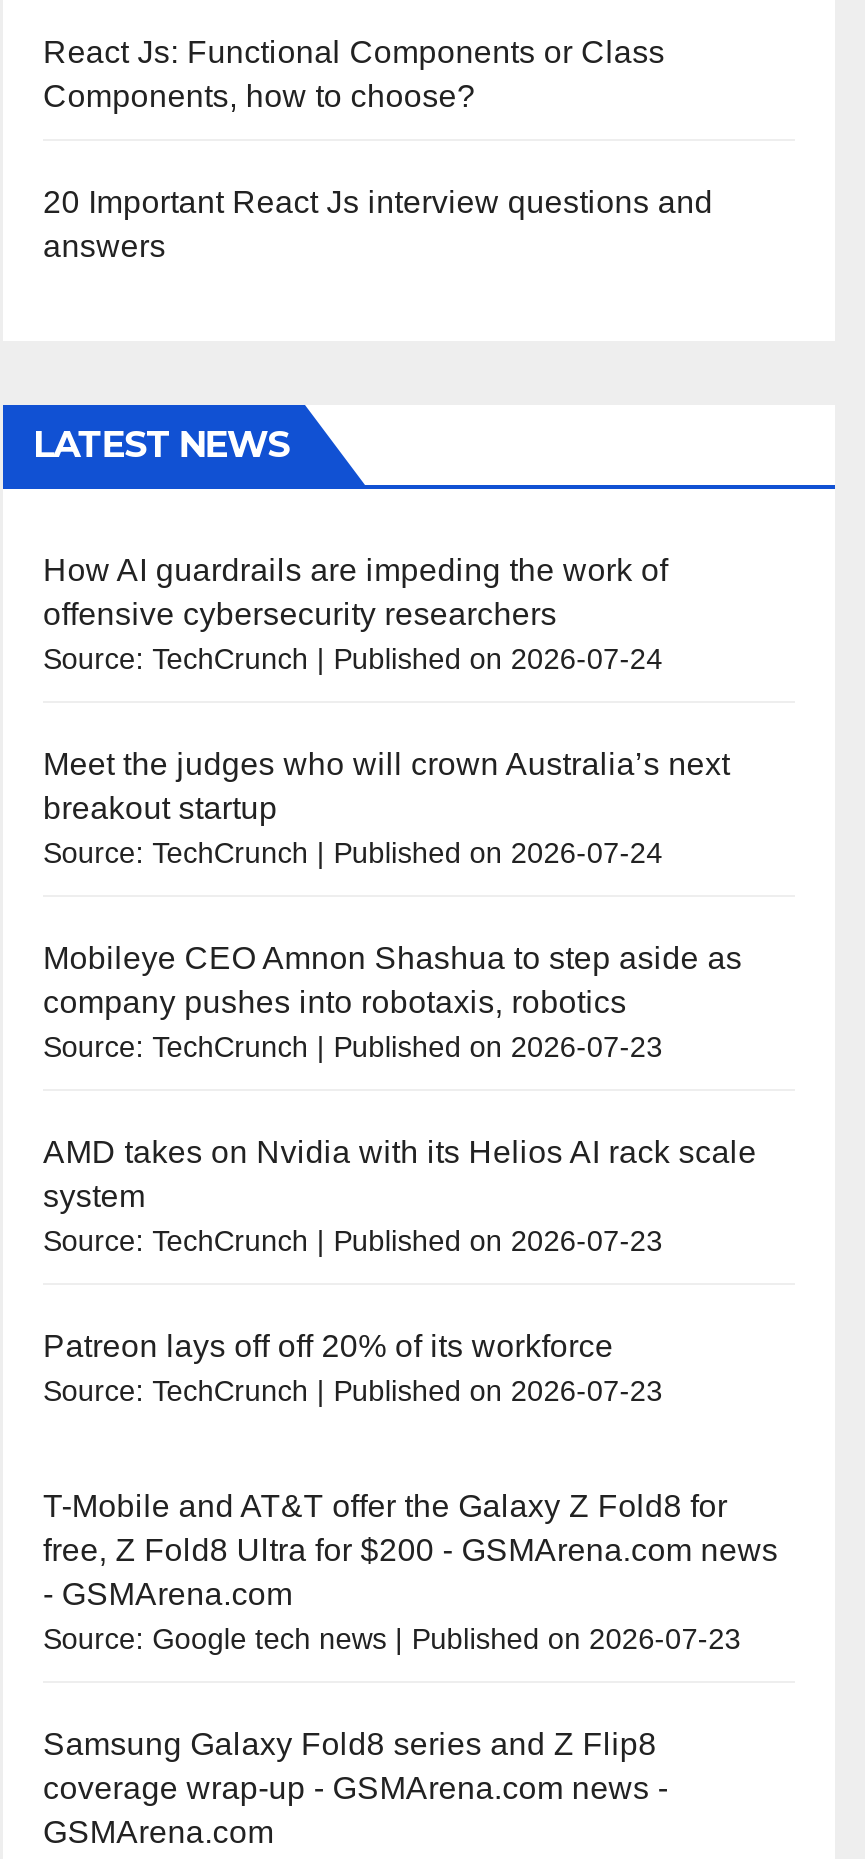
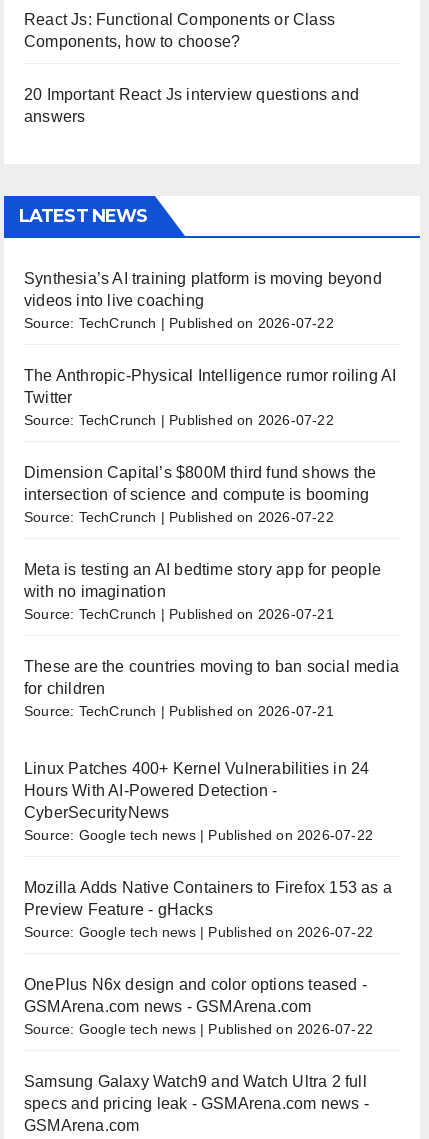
- How AI guardrails are impeding the work of
- offensive cybersecurity researchers
- Source: TechCrunch Published on 2026-07-24
- Meet the judges who will crown Australia’s next
- breakout startup
- Source: TechCrunch Published on 2026-07-24
- Mobileye CEO Amnon Shashua to step aside as
- company pushes into robotaxis, robotics
- Source: TechCrunch Published on 2026-07-23
- AMD takes on Nvidia with its Helios AI rack scale
- system
- Source: TechCrunch Published on 2026-07-23
- Patreon lays off off 20% of its workforce
- Source: TechCrunch Published on 2026-07-23
- T-Mobile and AT&T offer the Galaxy Z Fold8 for
- free, Z Fold8 Ultra for $200 - GSMArena.com news
- - GSMArena.com
- Source: Google tech news Published on 2026-07-23
- Samsung Galaxy Fold8 series and Z Flip8
- coverage wrap-up - GSMArena.com news -
+ Synthesia’s AI training platform is moving beyond
+ videos into live coaching
+ Source: TechCrunch Published on 2026-07-22
+ The Anthropic-Physical Intelligence rumor roiling AI
+ Twitter
+ Source: TechCrunch Published on 2026-07-22
+ Dimension Capital’s $800M third fund shows the
+ intersection of science and compute is booming
+ Source: TechCrunch Published on 2026-07-22
+ Meta is testing an AI bedtime story app for people
+ with no imagination
+ Source: TechCrunch Published on 2026-07-21
+ These are the countries moving to ban social media
+ for children
+ Source: TechCrunch Published on 2026-07-21
+ Linux Patches 400+ Kernel Vulnerabilities in 24
+ Hours With AI-Powered Detection -
+ CyberSecurityNews
+ Source: Google tech news Published on 2026-07-22
+ Mozilla Adds Native Containers to Firefox 153 as a
+ Preview Feature - gHacks
+ Source: Google tech news Published on 2026-07-22
+ OnePlus N6x design and color options teased -
+ GSMArena.com news - GSMArena.com
+ Source: Google tech news Published on 2026-07-22
+ Samsung Galaxy Watch9 and Watch Ultra 2 full
+ specs and pricing leak - GSMArena.com news -
